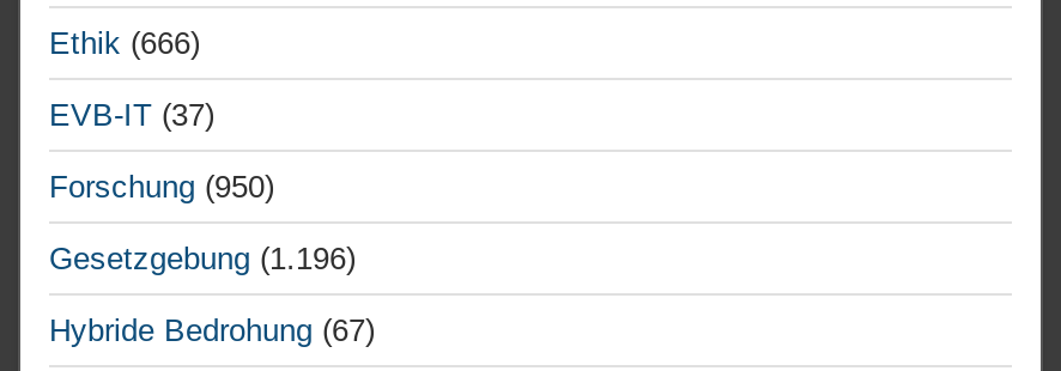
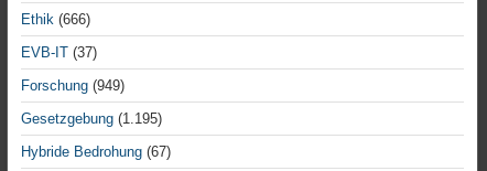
- Forschung (950)
+ Forschung (949)

- Gesetzgebung (1.196)
+ Gesetzgebung (1.195)
